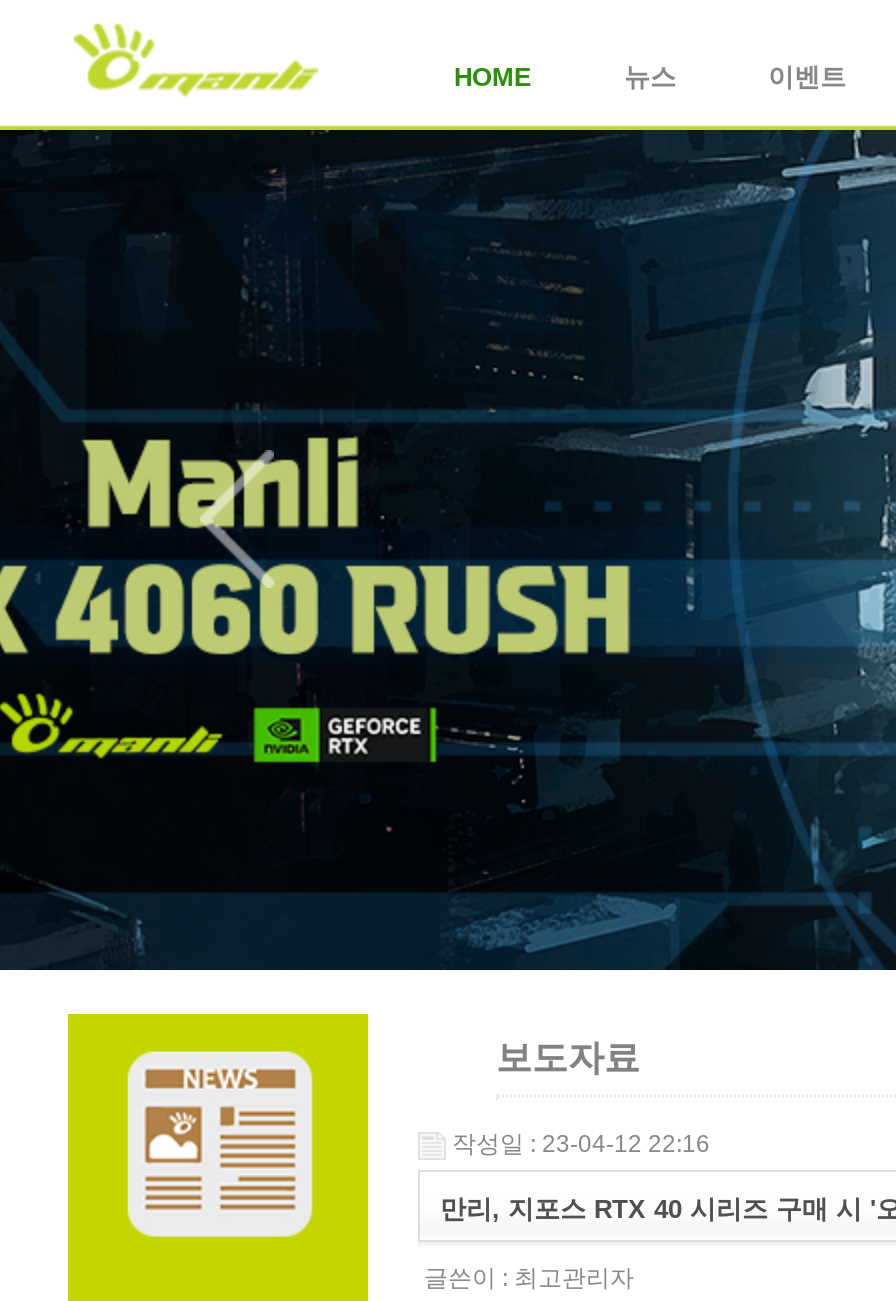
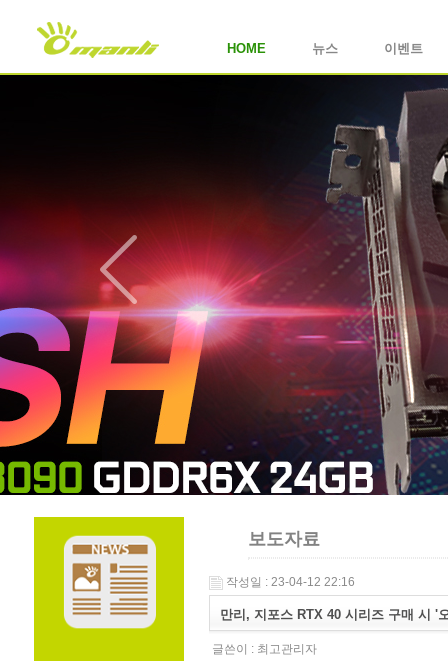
- [image]
+ [image]
